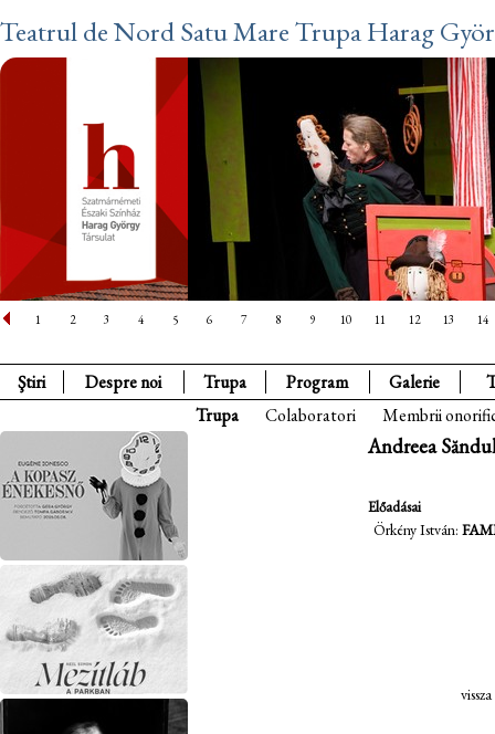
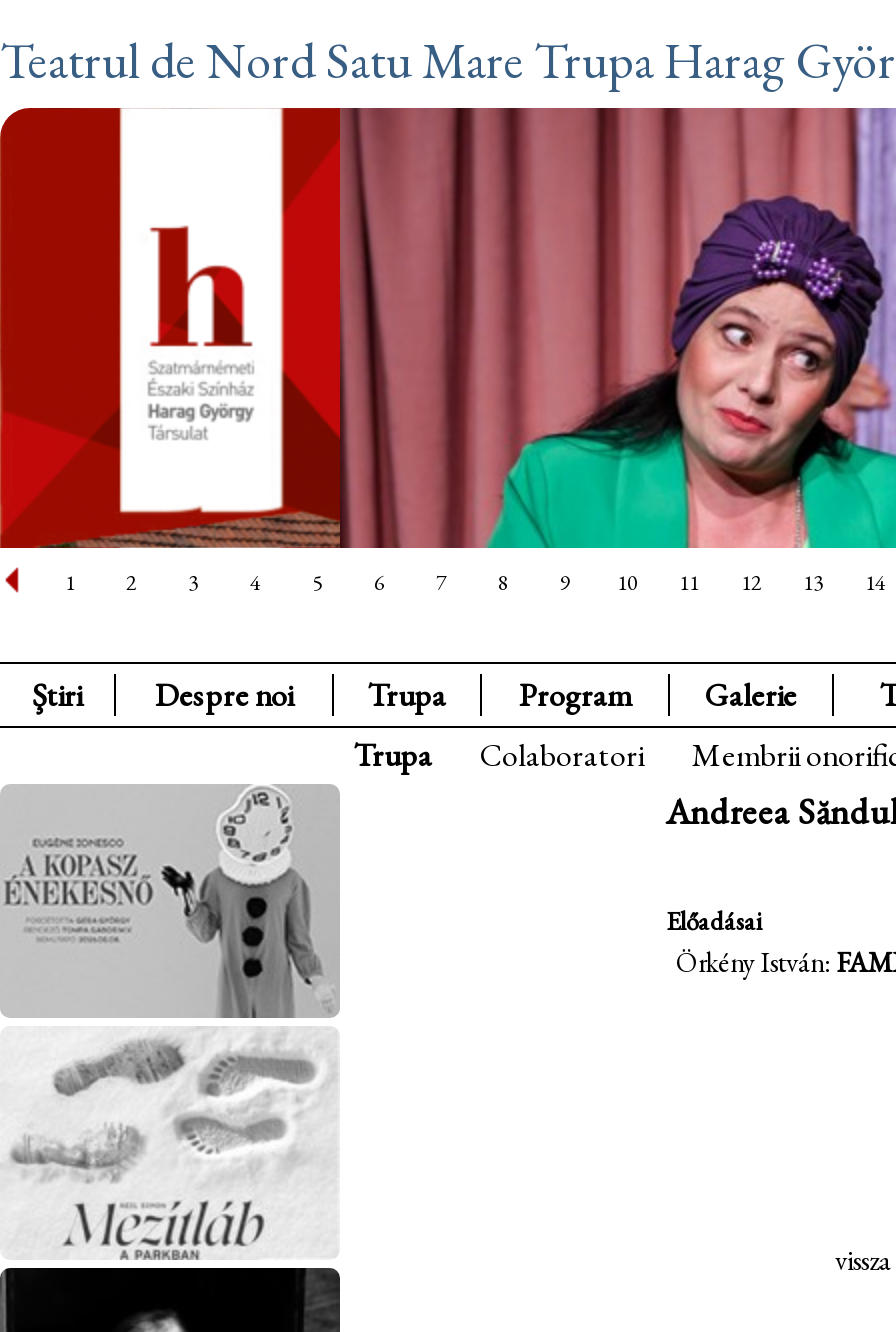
- [image]
+ [image]
